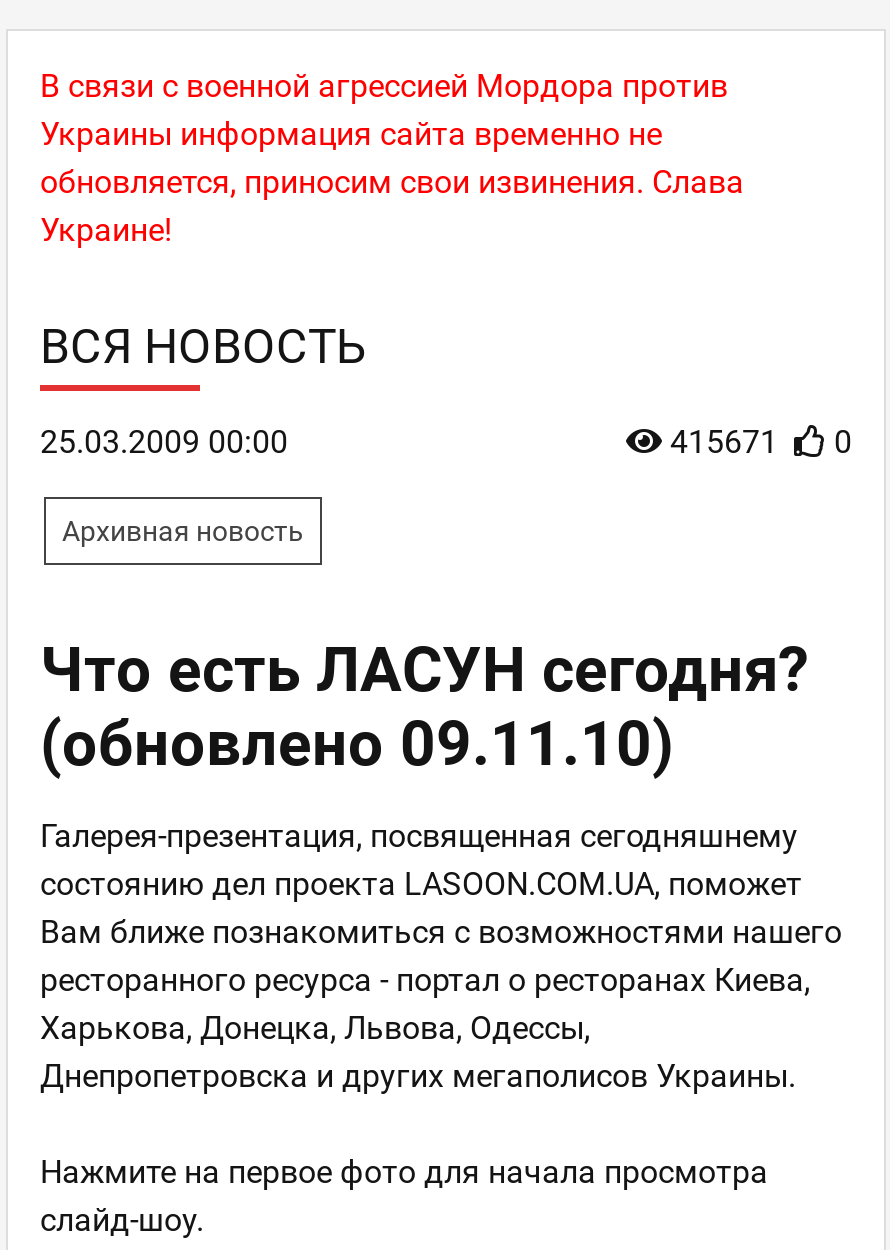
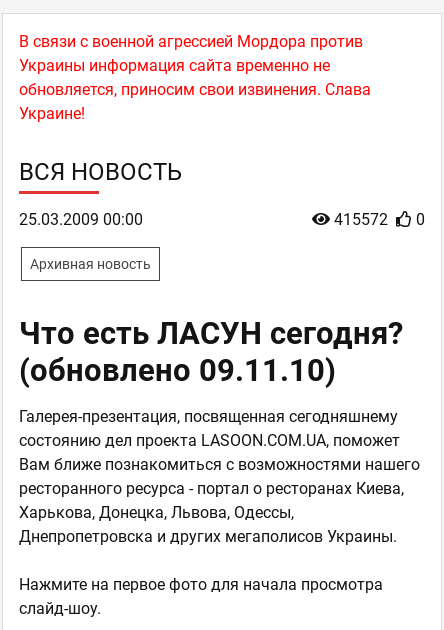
- 415671 0
+ 415572 0
